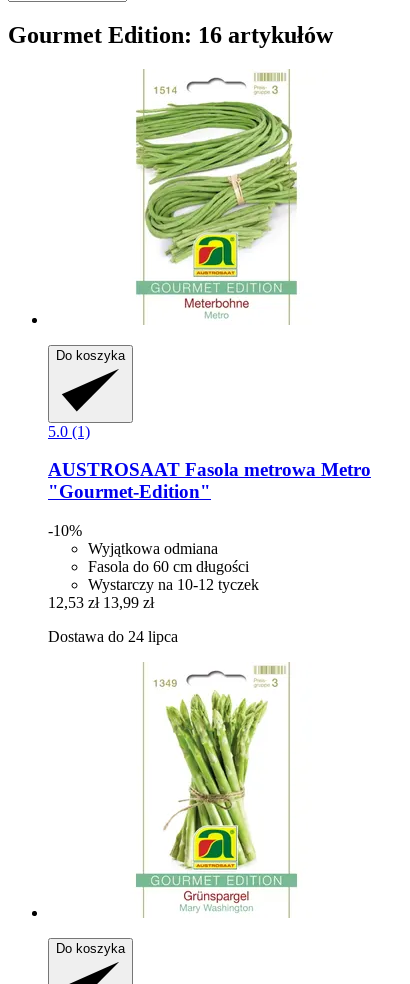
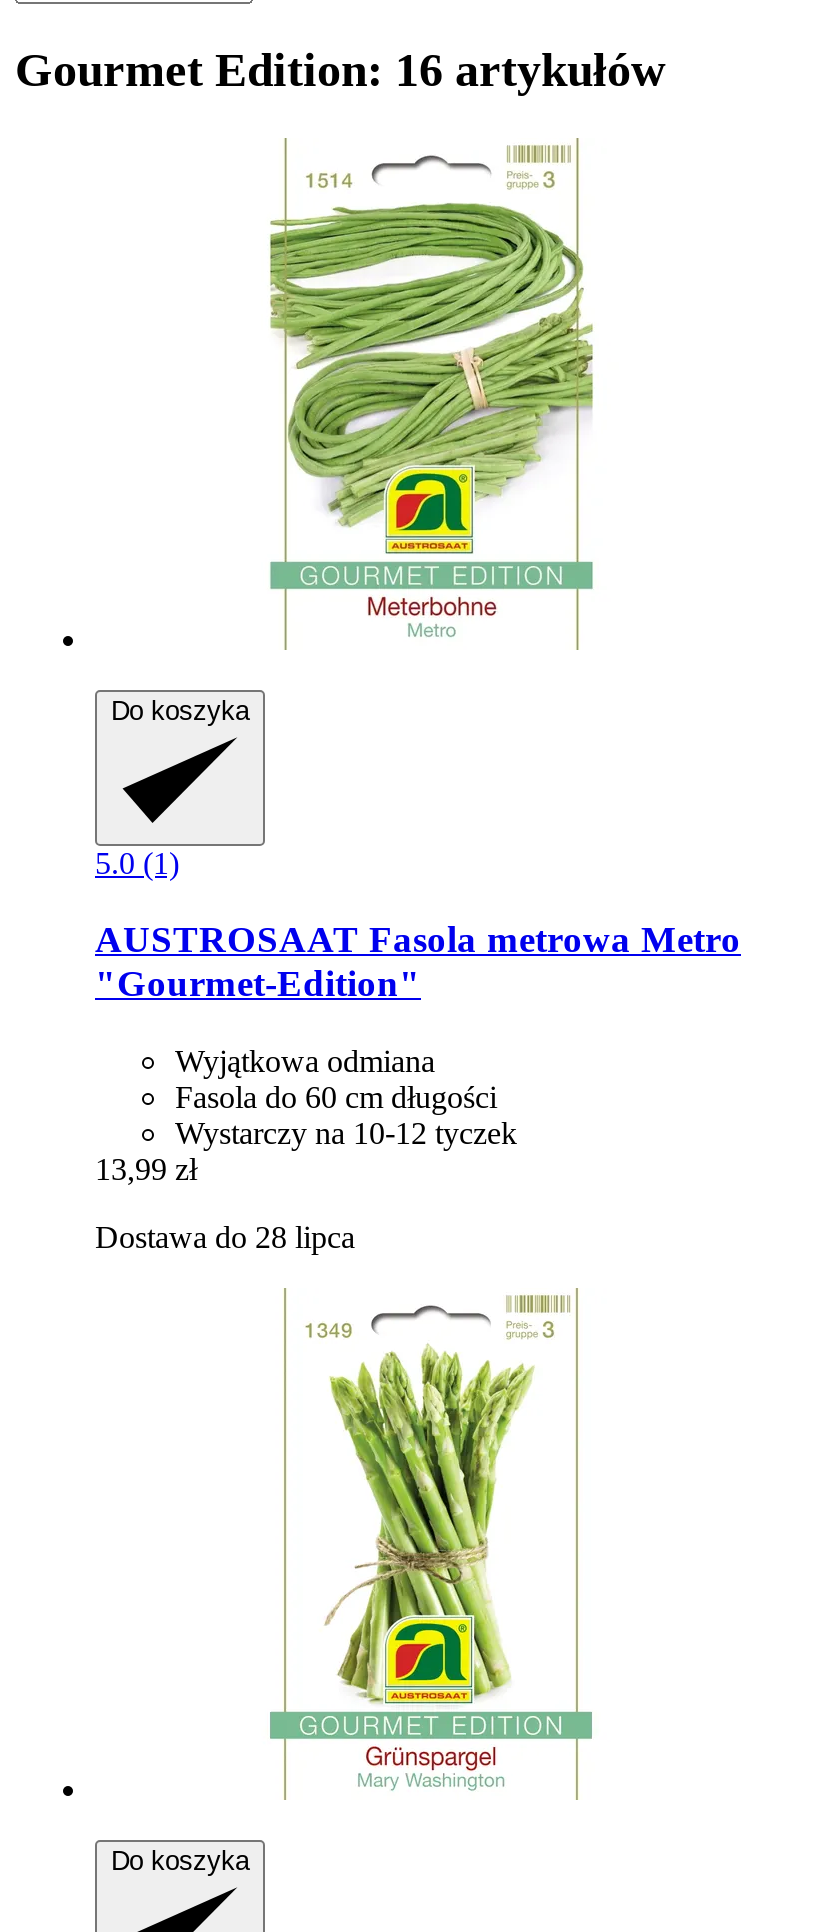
- -10%

- 12,53 zł 13,99 zł
+ 13,99 zł

- Dostawa do 24 lipca
+ Dostawa do 28 lipca
